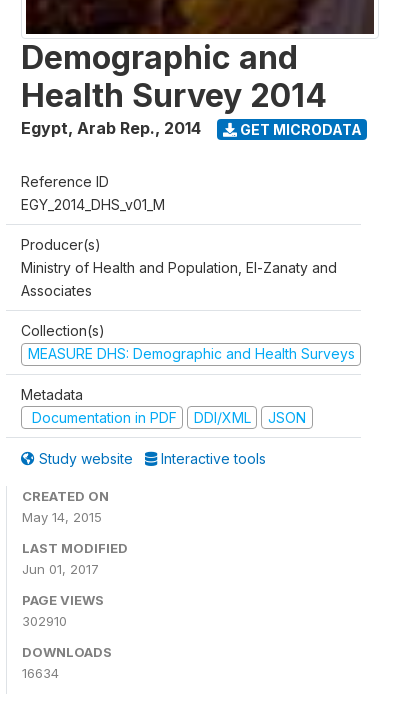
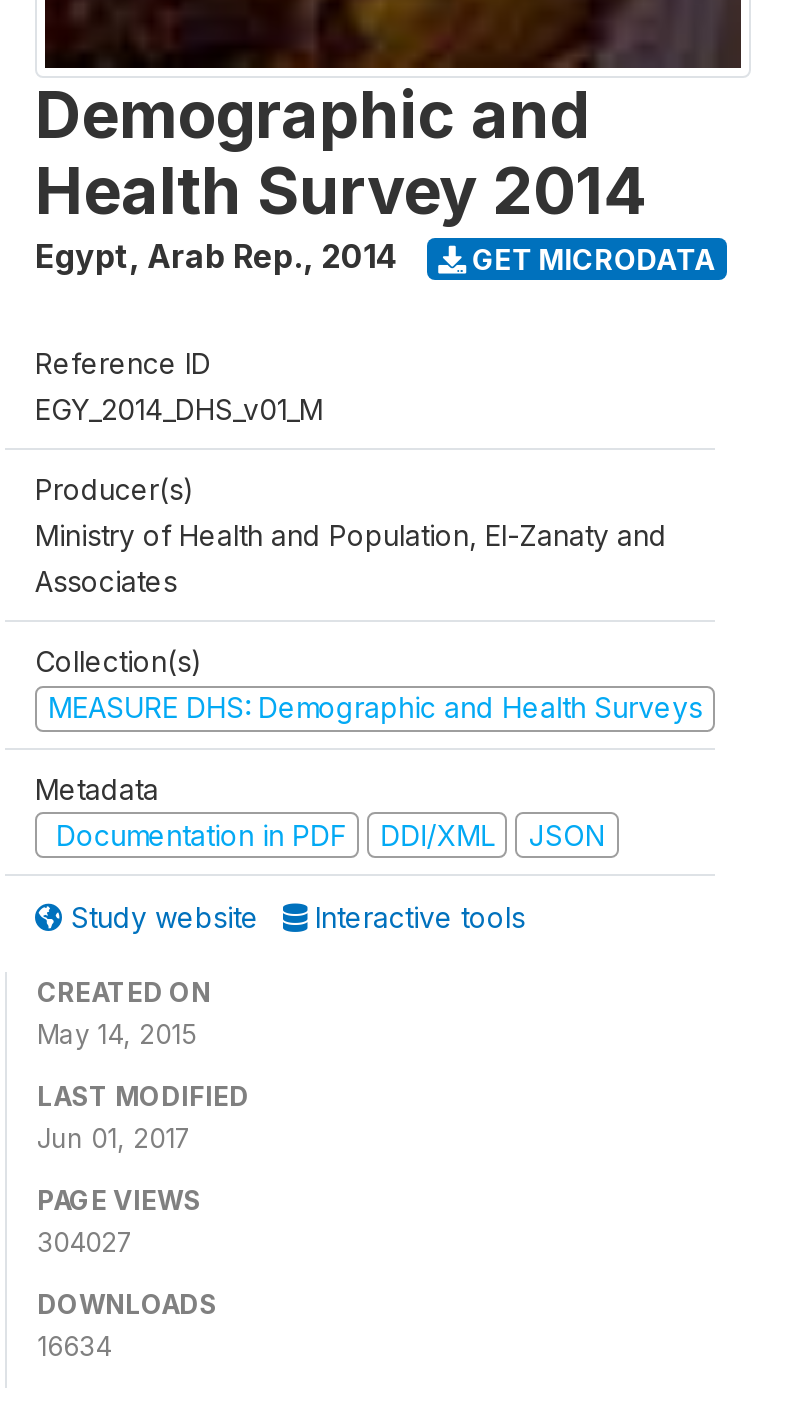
- 302910
+ 304027
